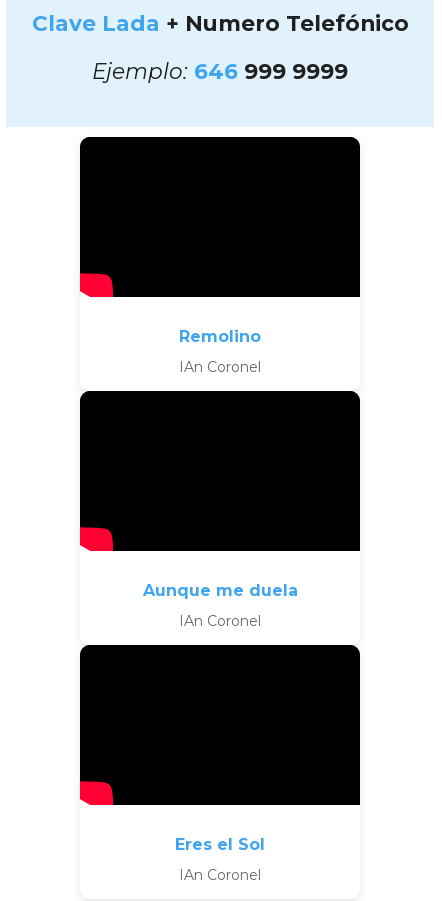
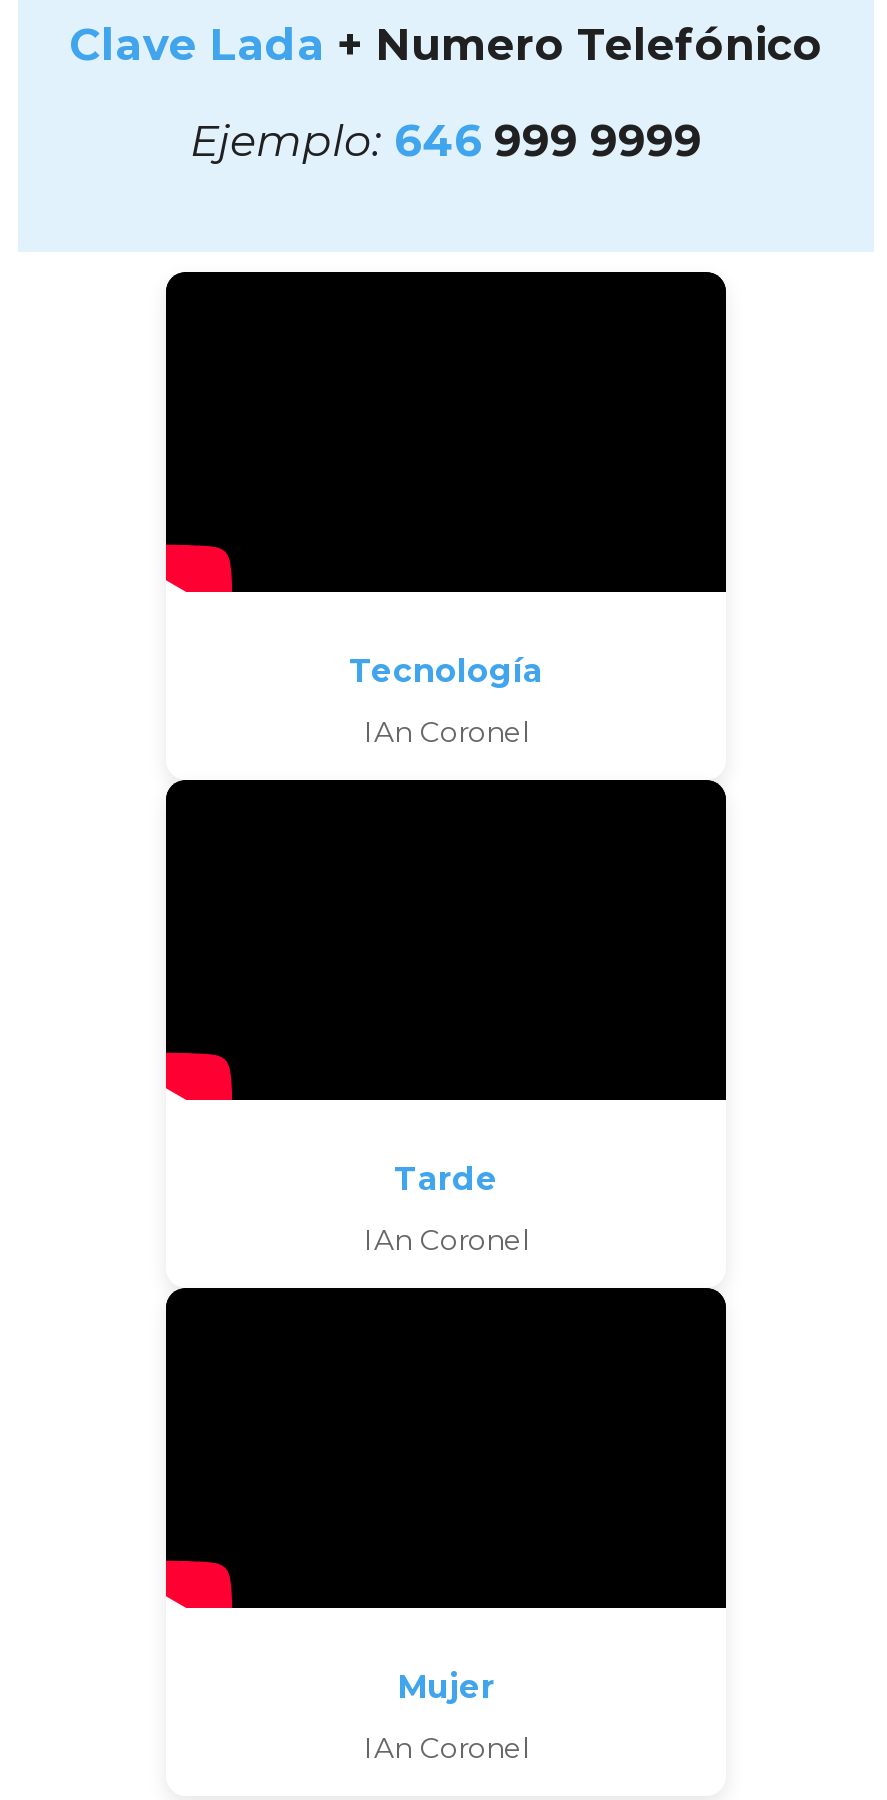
- Remolino
+ Tecnología

- Aunque me duela
+ Tarde

- Eres el Sol
+ Mujer
